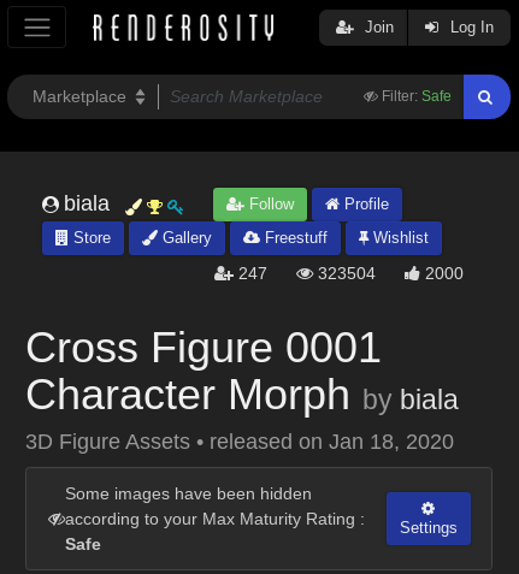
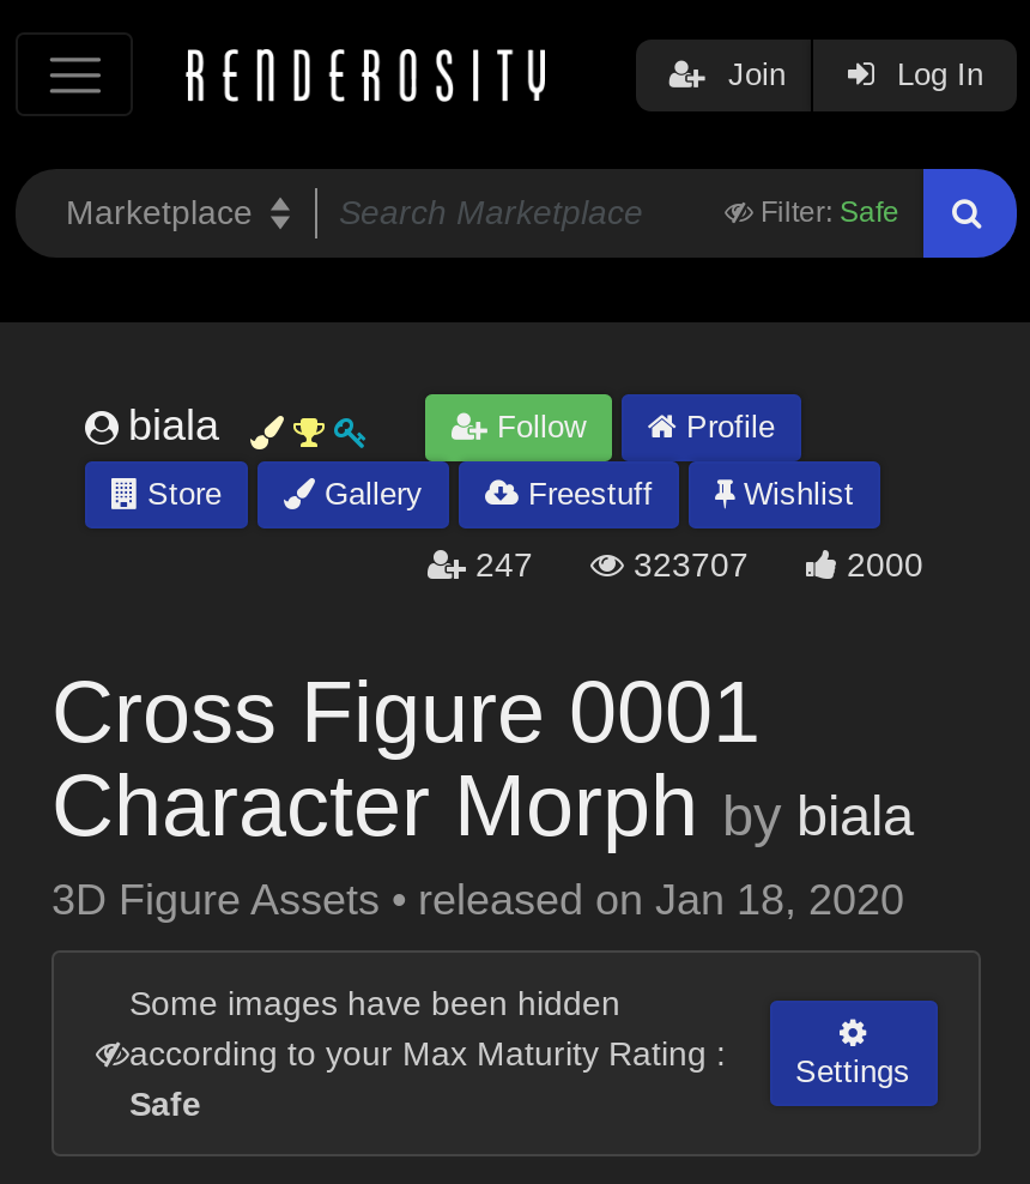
- 323504
+ 323707
